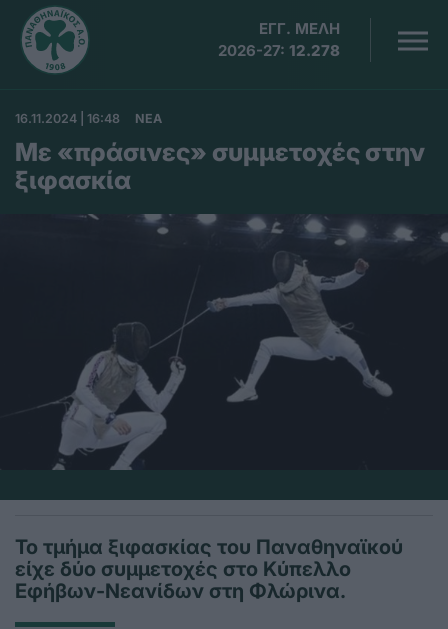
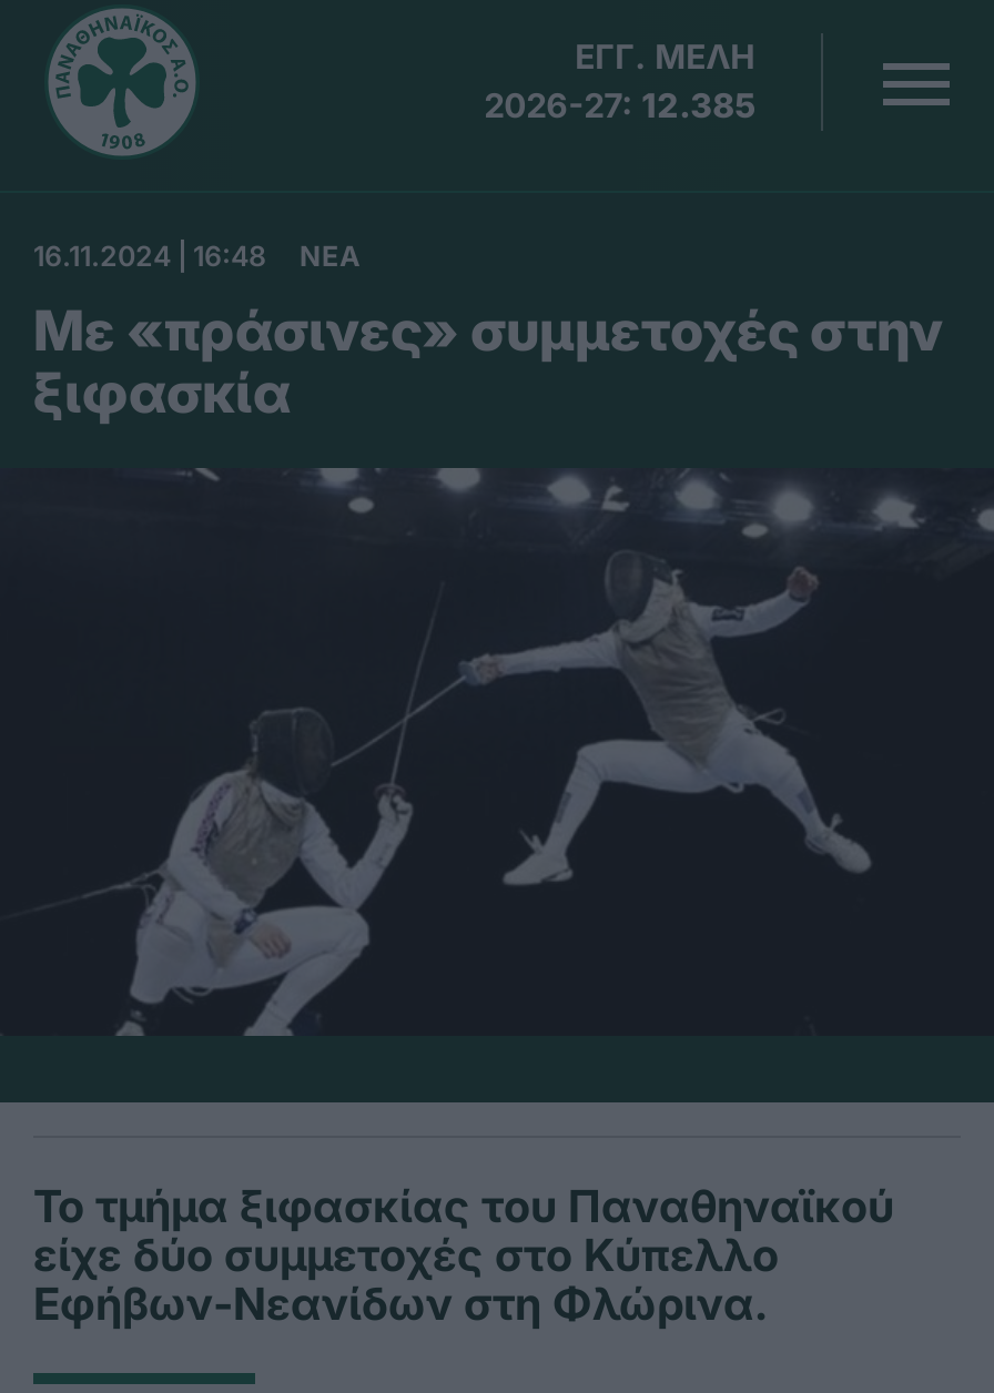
- 2026-27: 12.278
+ 2026-27: 12.385
